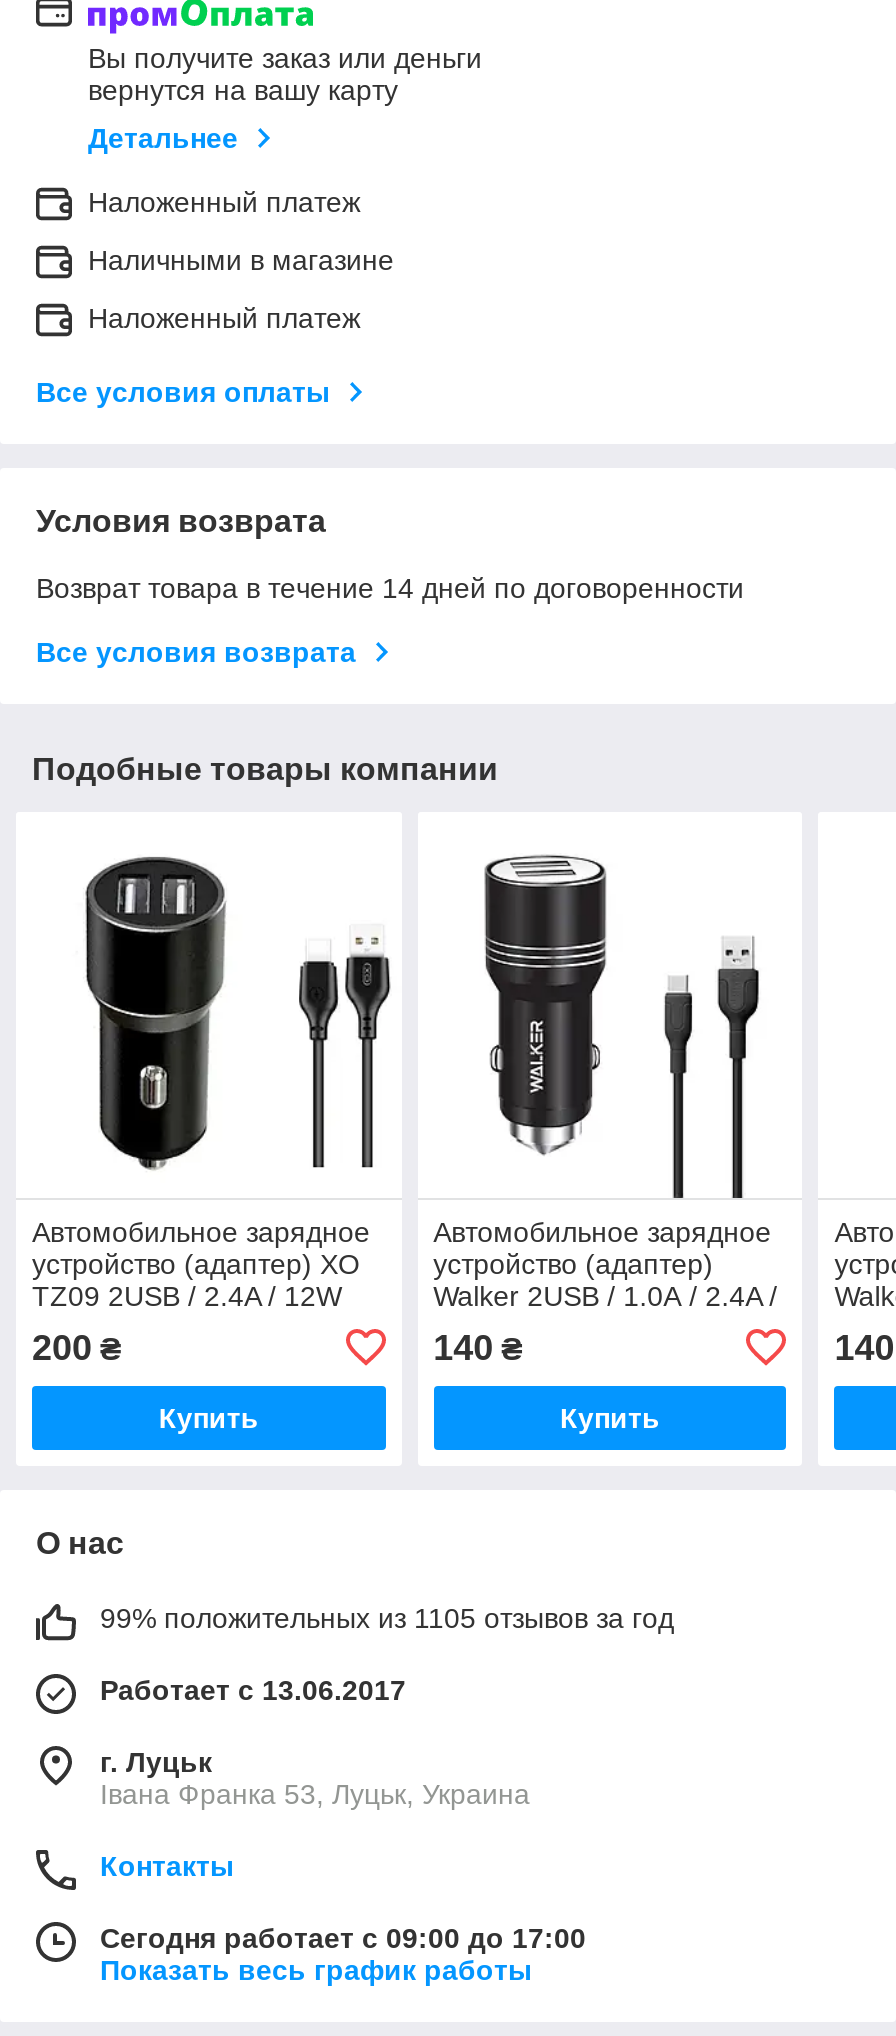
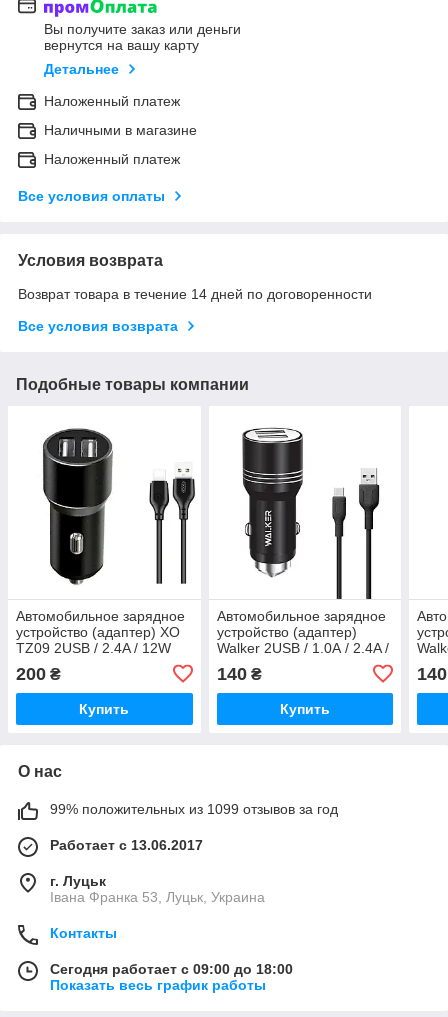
- 99% положительных из 1105 отзывов за год
+ 99% положительных из 1099 отзывов за год

- Сегодня работает с 09:00 до 17:00
+ Сегодня работает с 09:00 до 18:00
